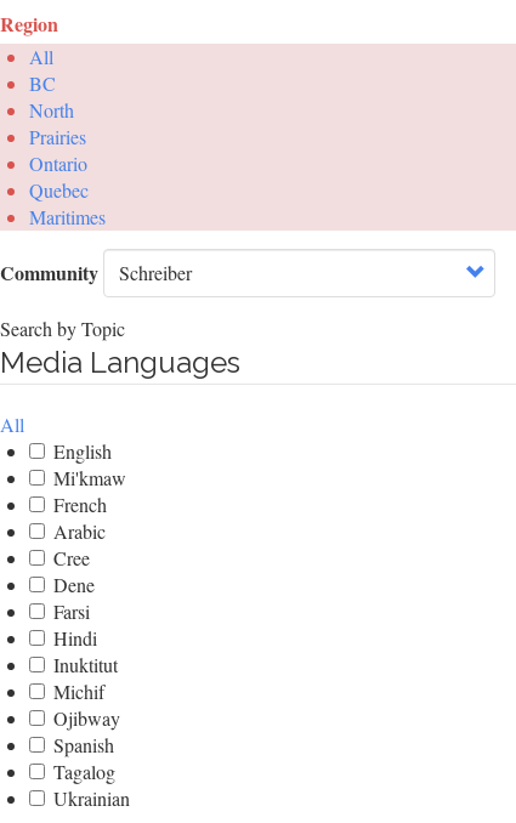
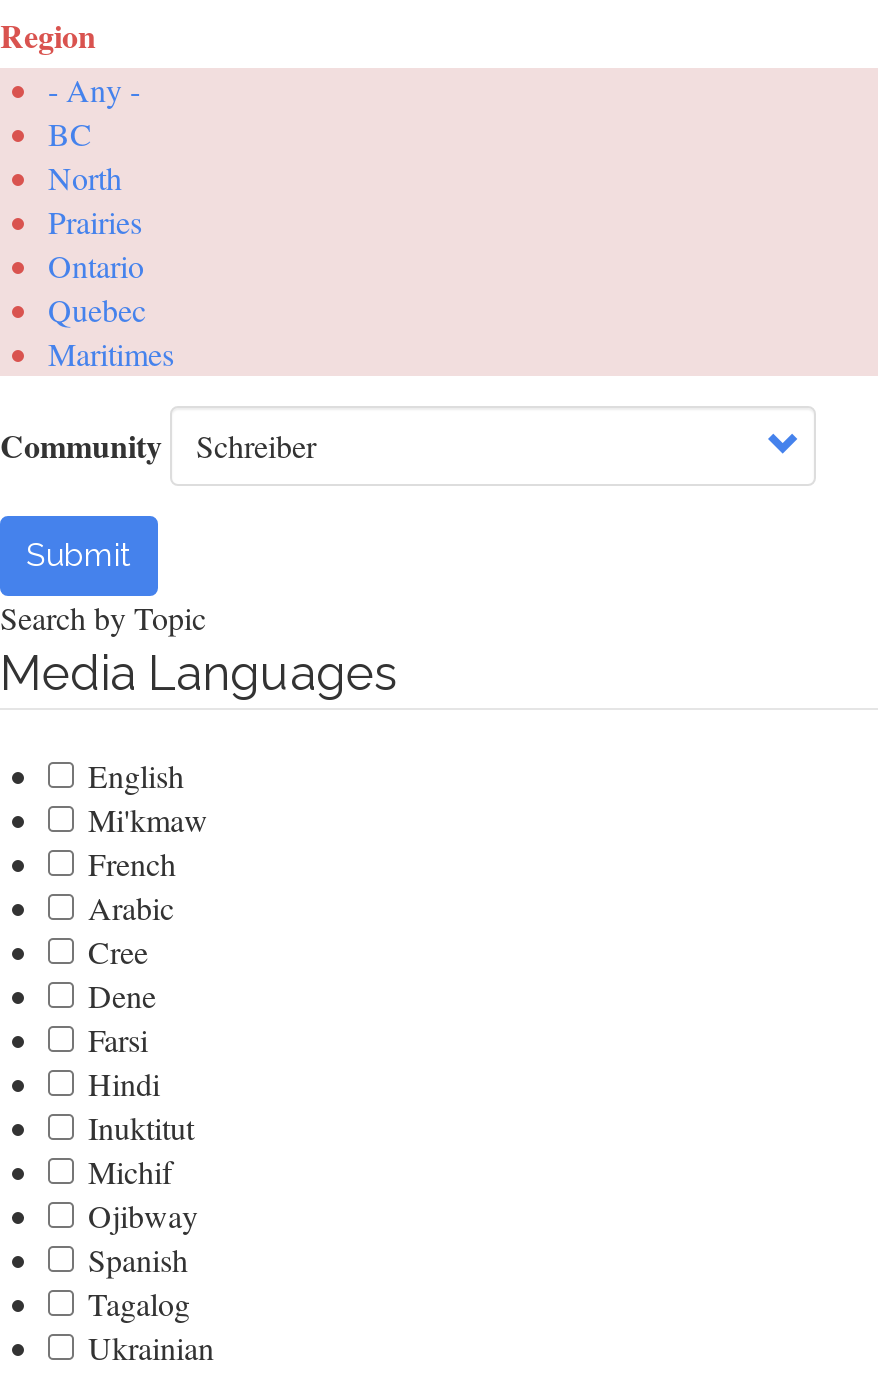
- All
+ - Any -

+ Submit

moved down: Search by Topic | Media Languages

- All
